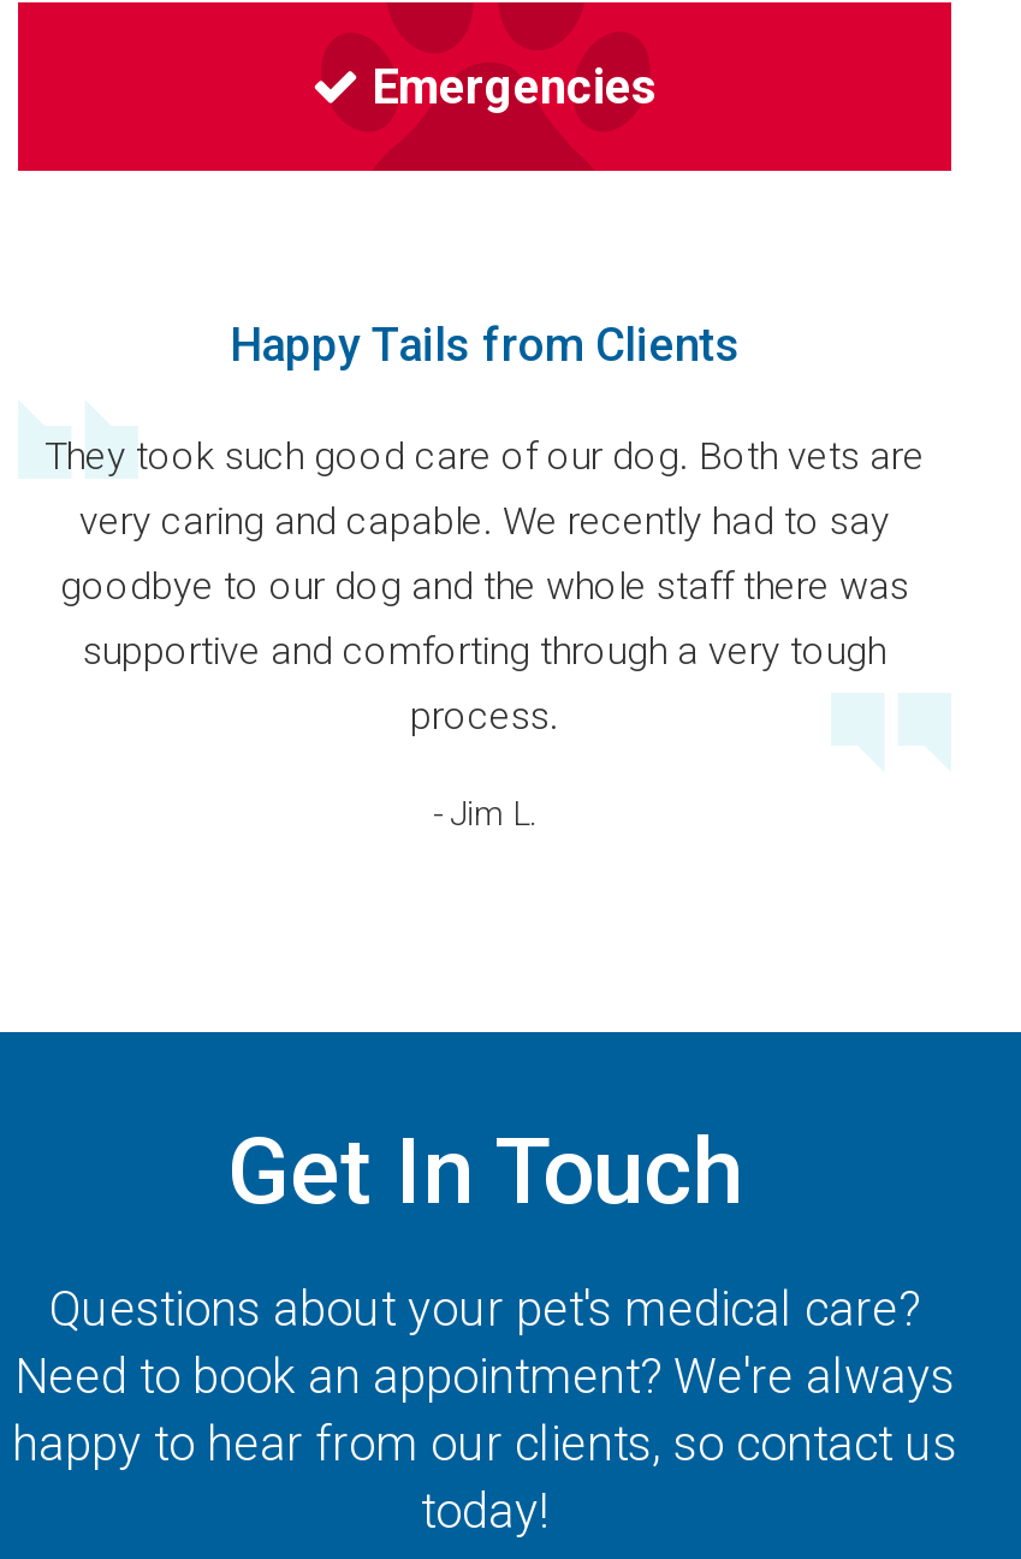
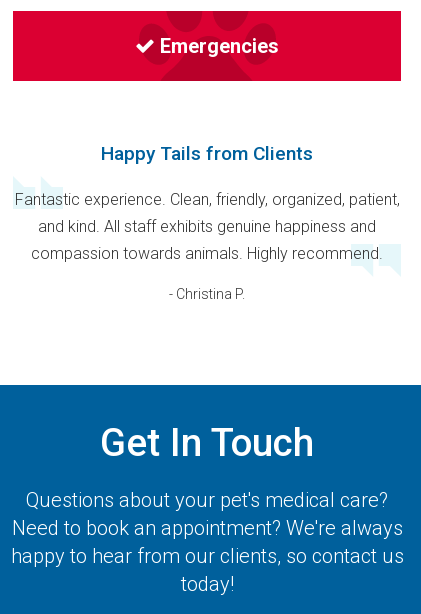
- They took such good care of our dog. Both vets are
- very caring and capable. We recently had to say
- goodbye to our dog and the whole staff there was
- supportive and comforting through a very tough
- process.
+ Fantastic experience. Clean, friendly, organized, patient,
+ and kind. All staff exhibits genuine happiness and
+ compassion towards animals. Highly recommend.

- - Jim L.
+ - Christina P.
